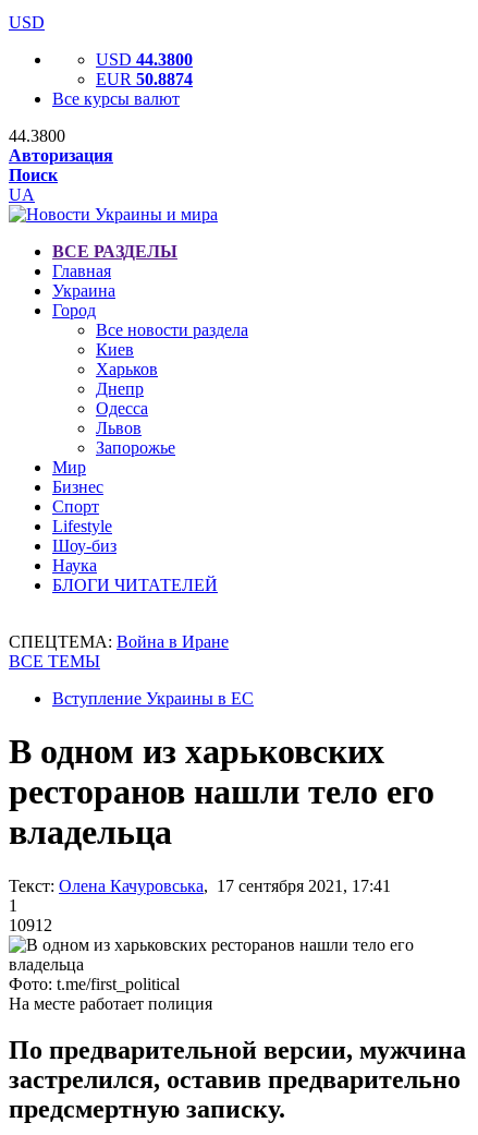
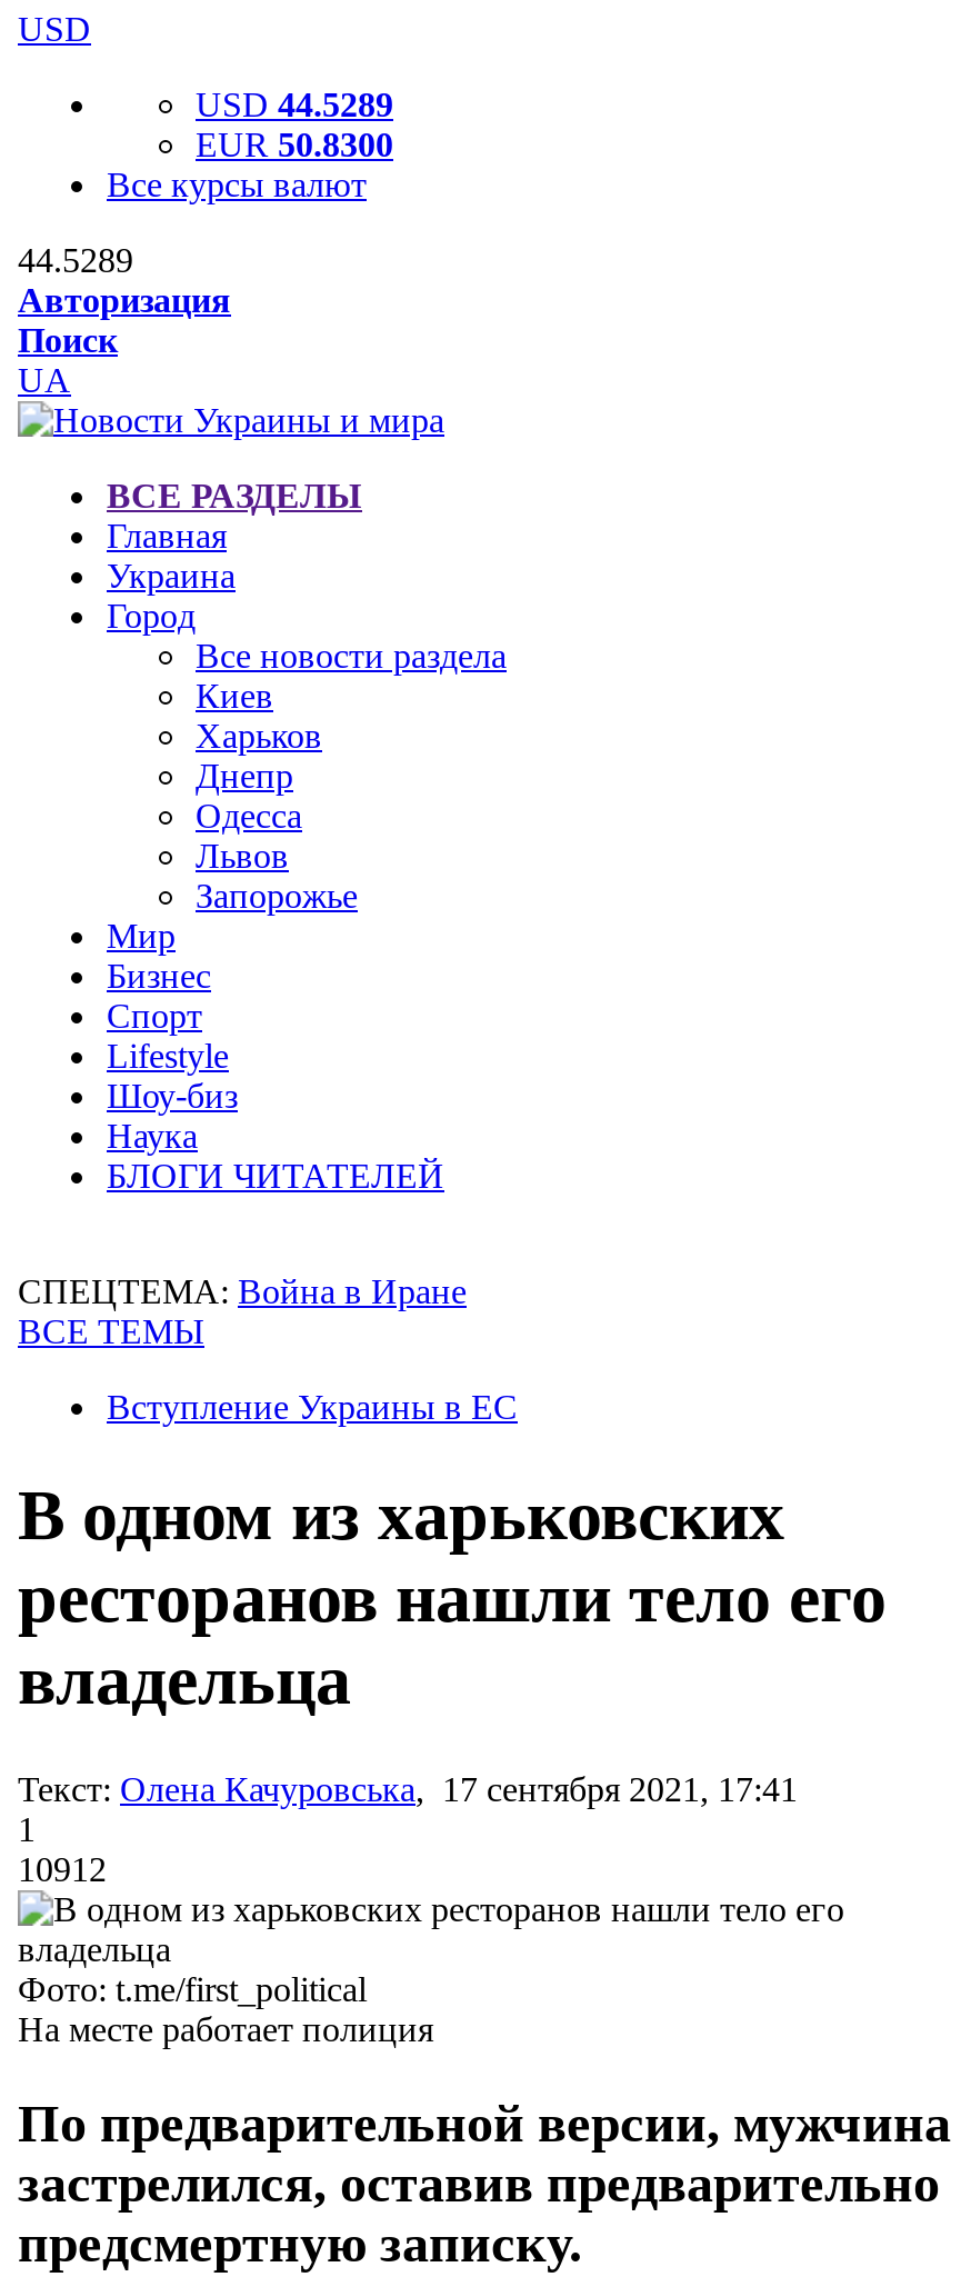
- USD 44.3800
+ USD 44.5289

- EUR 50.8874
+ EUR 50.8300

- 44.3800
+ 44.5289
